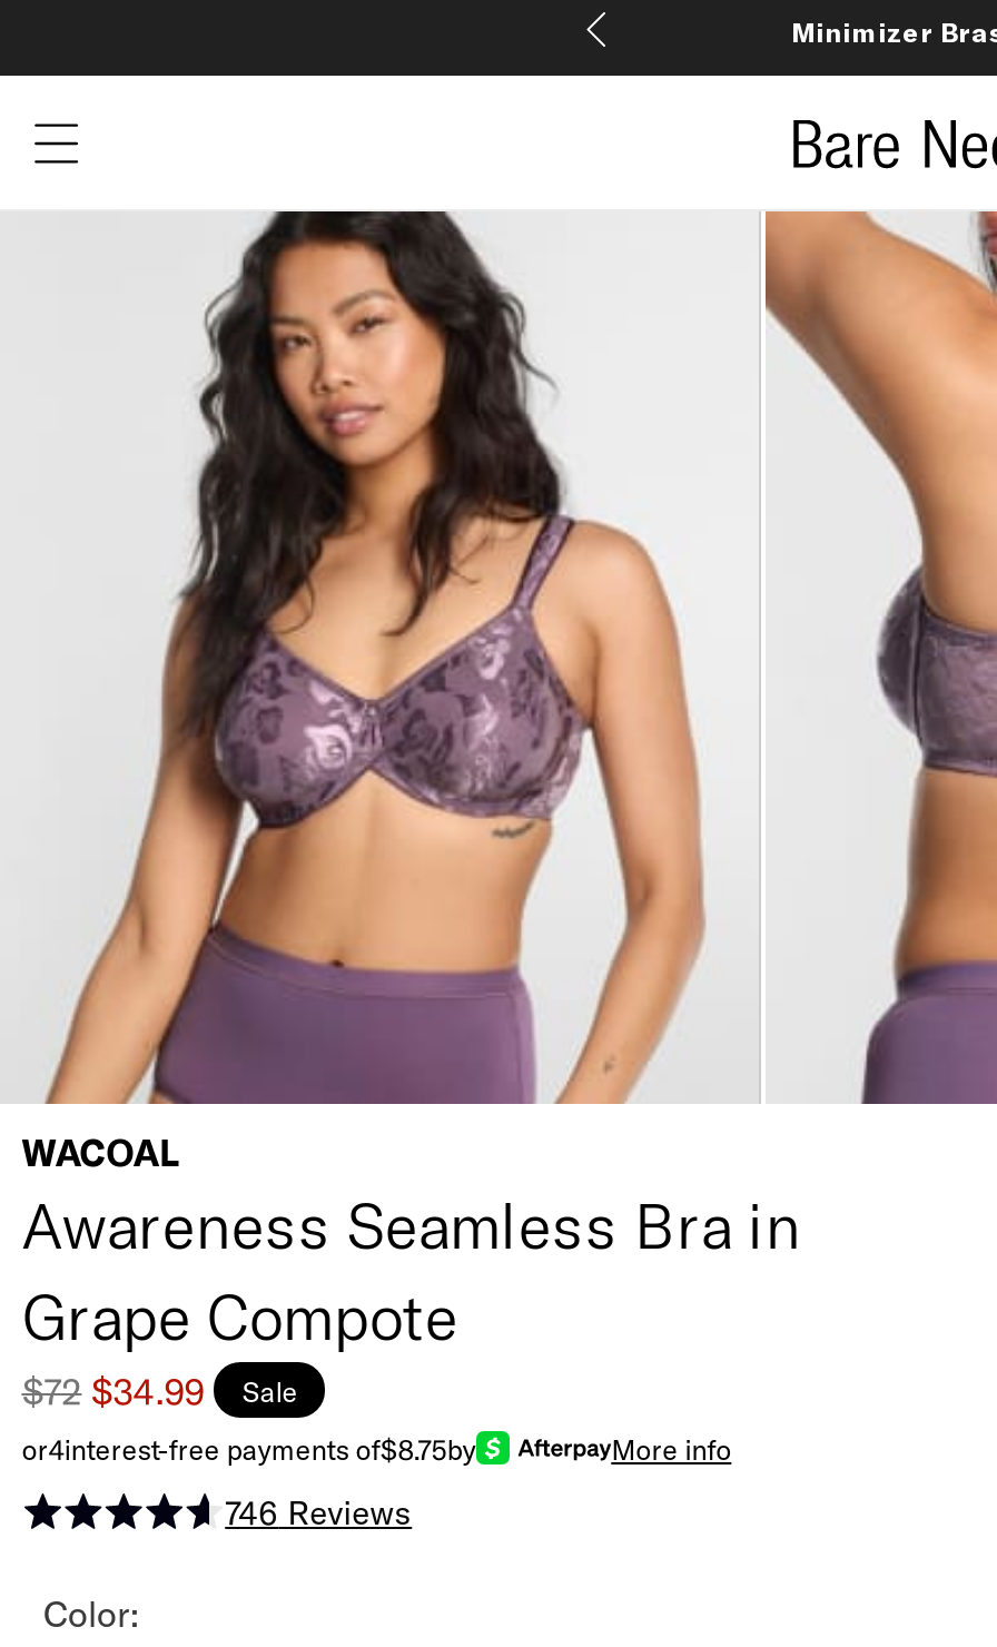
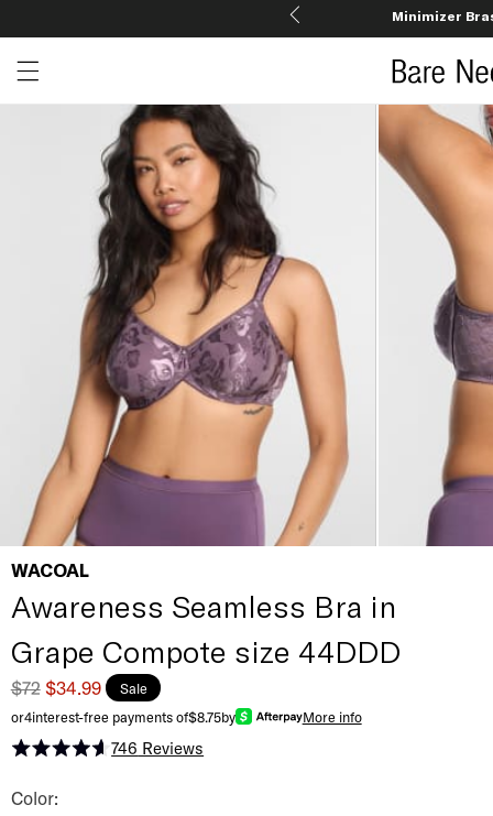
- Grape Compote
+ Grape Compote size 44DDD
